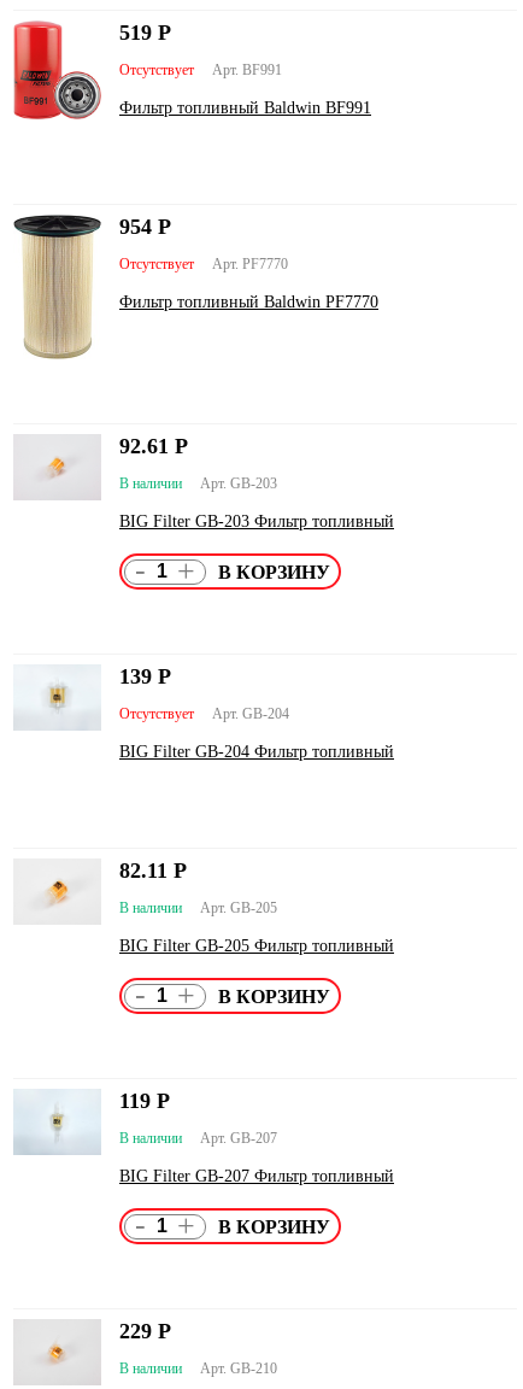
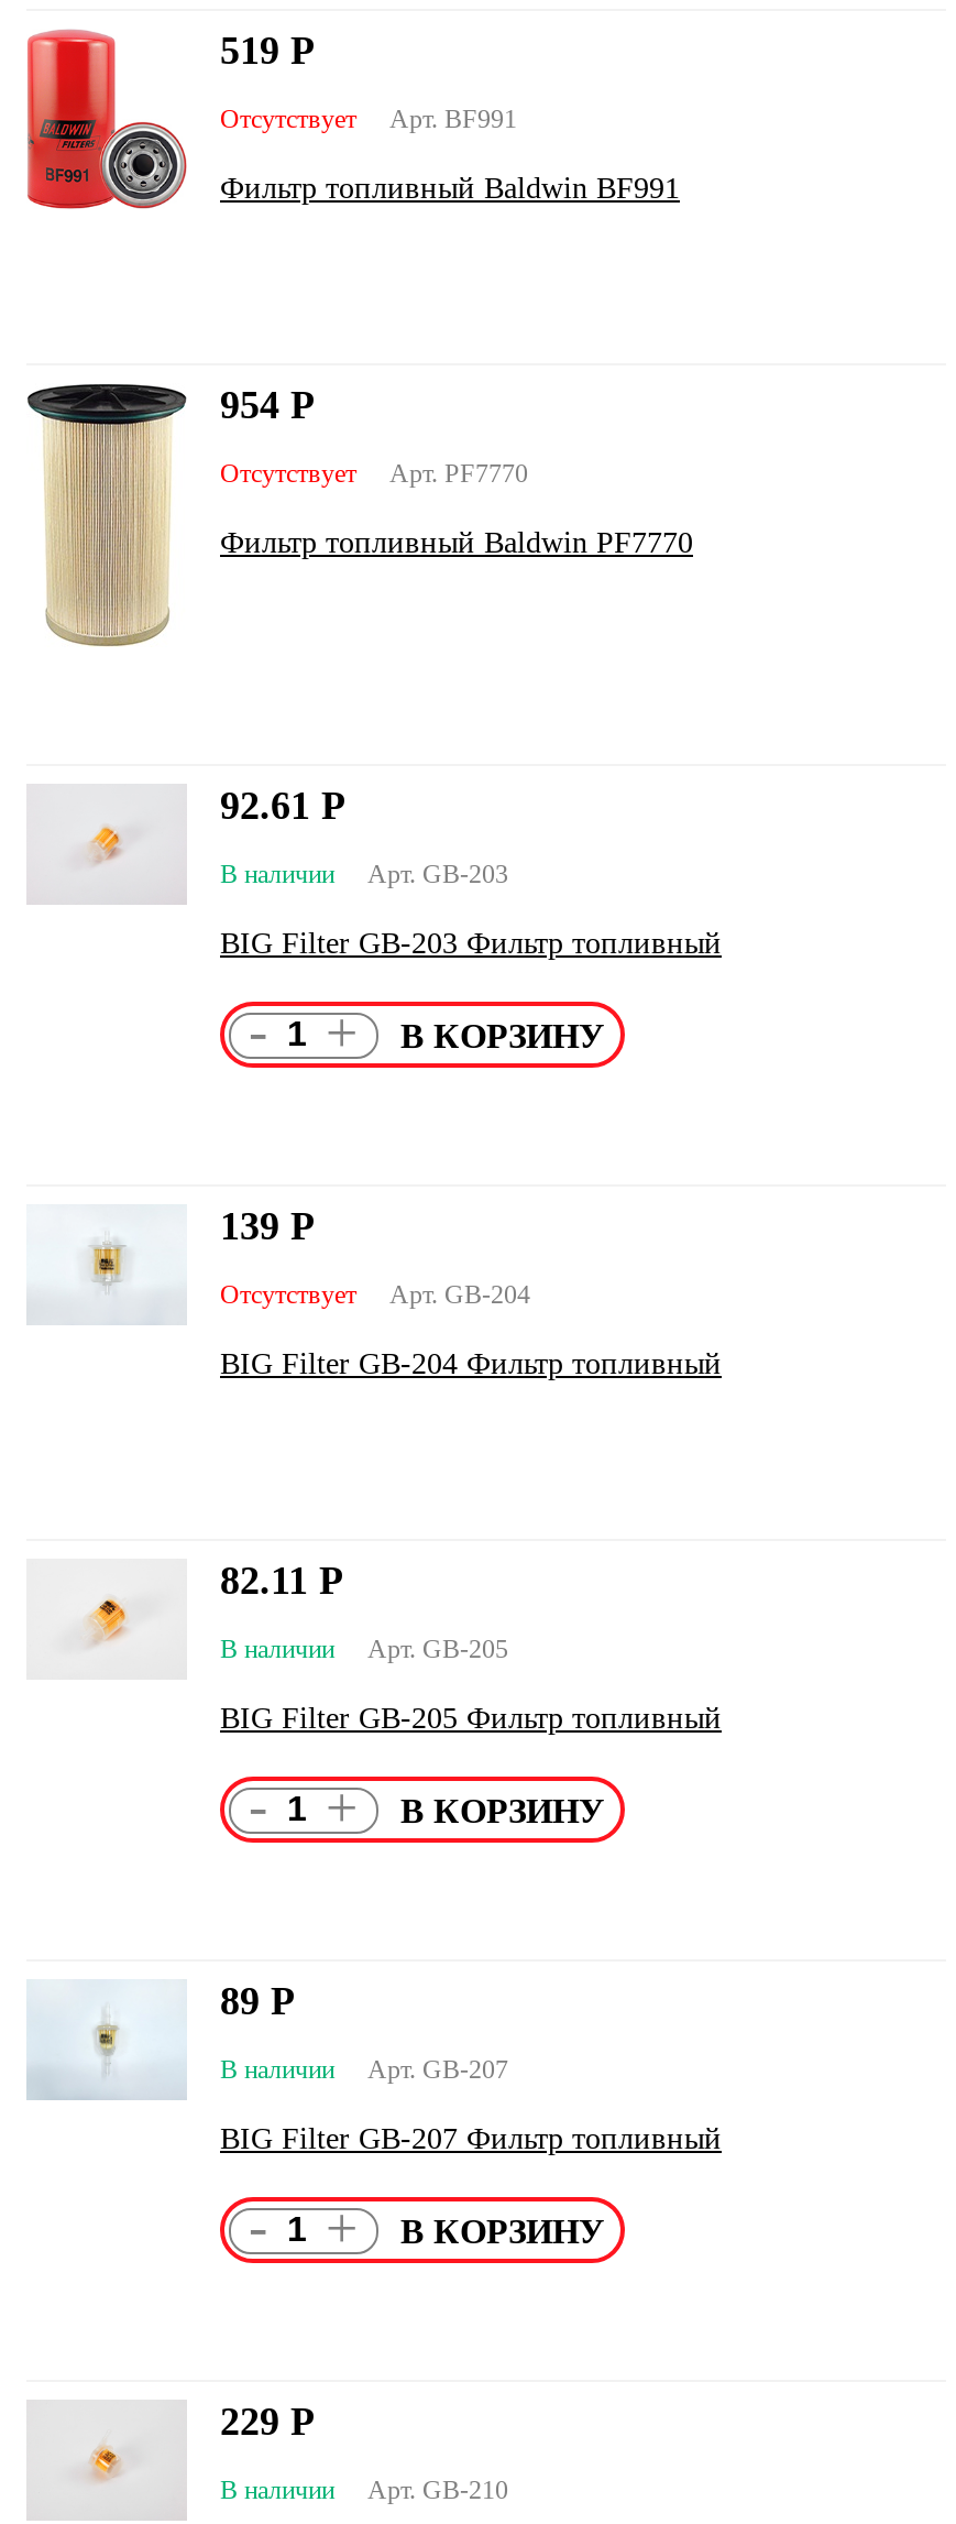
- 119 Р
+ 89 Р
